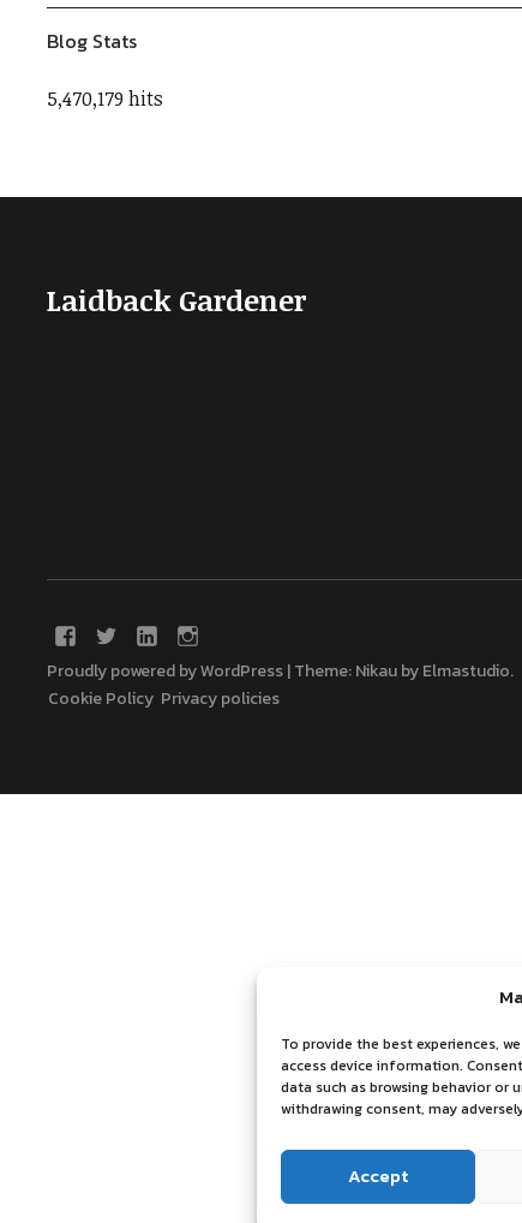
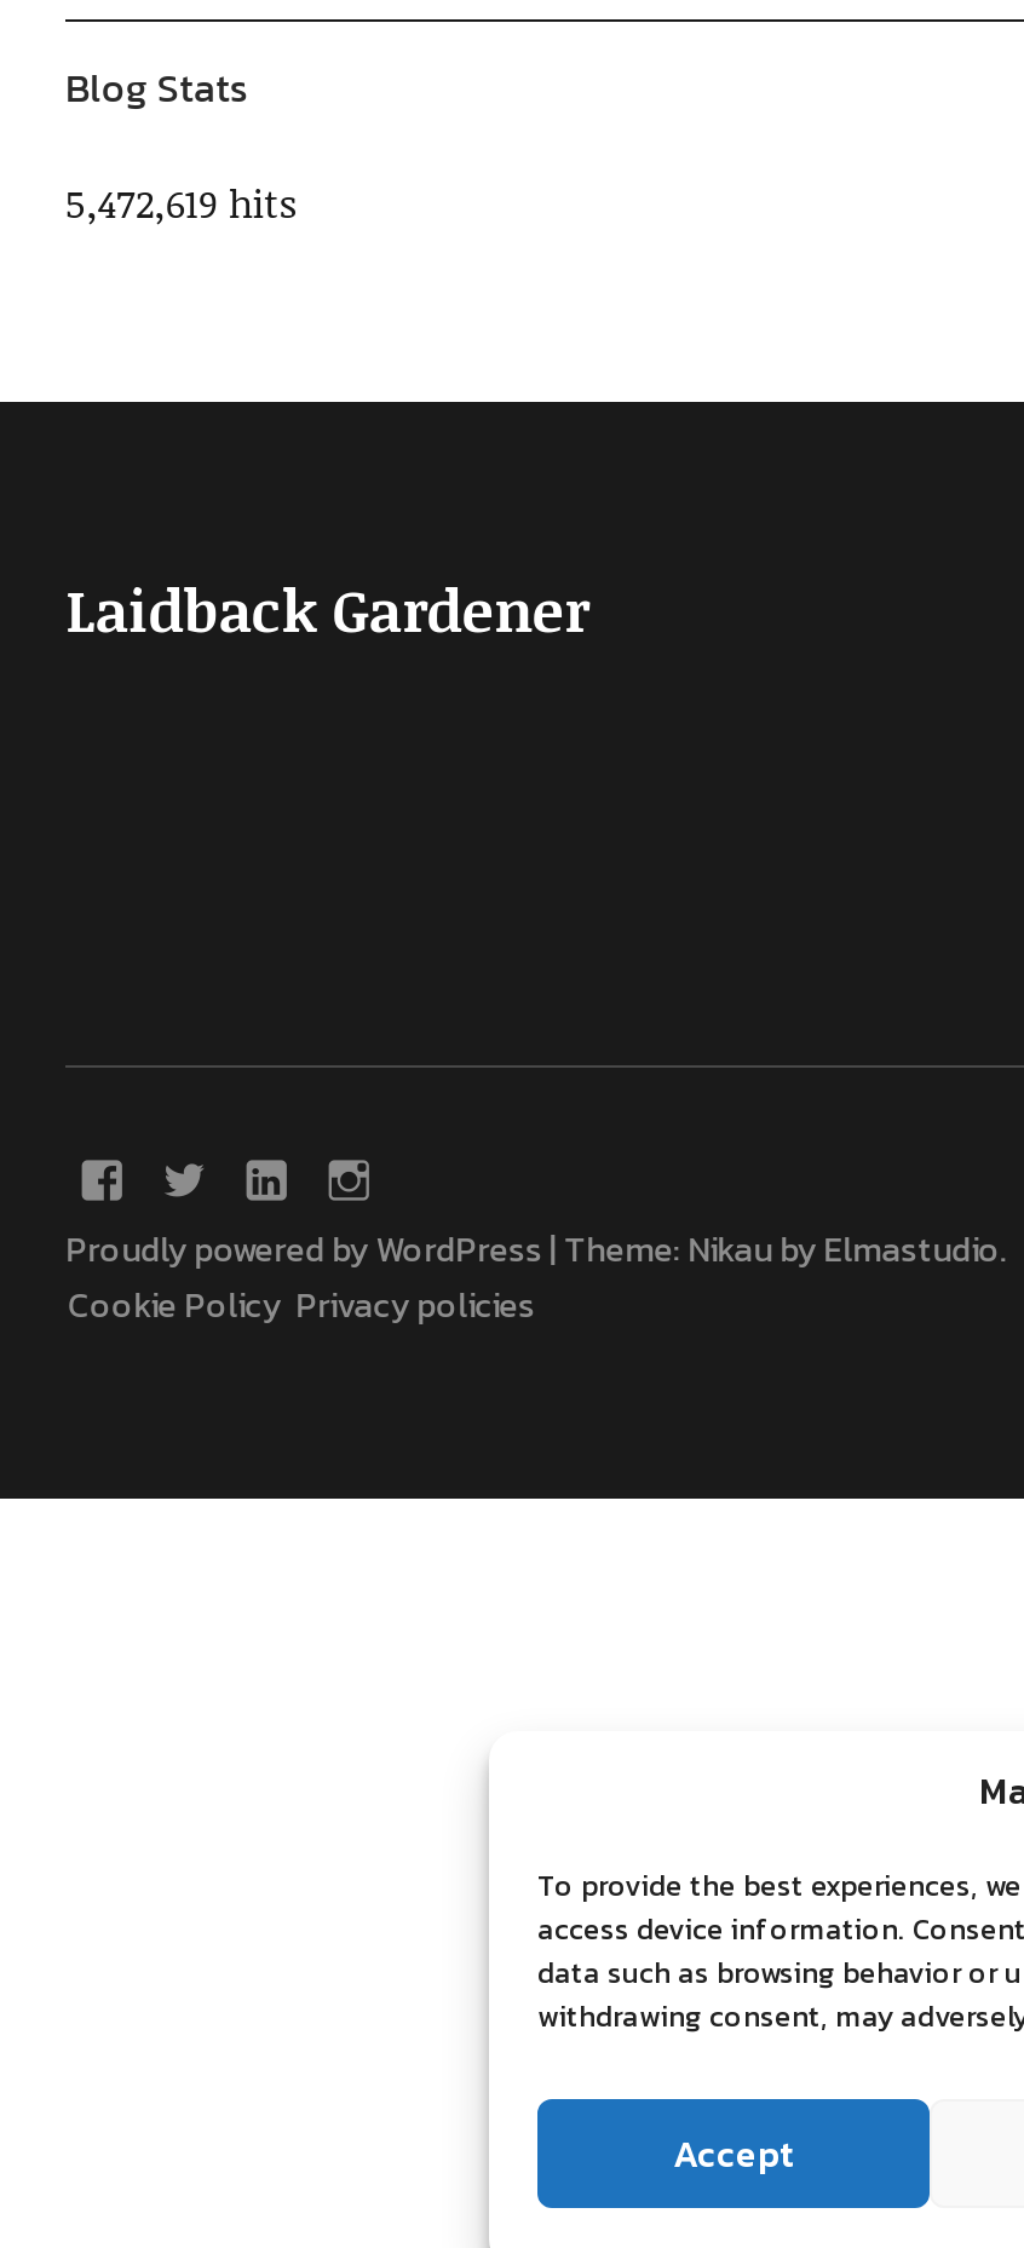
- 5,470,179 hits
+ 5,472,619 hits
